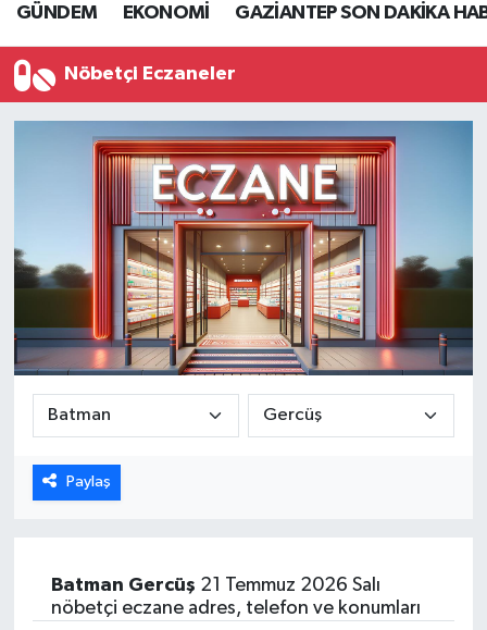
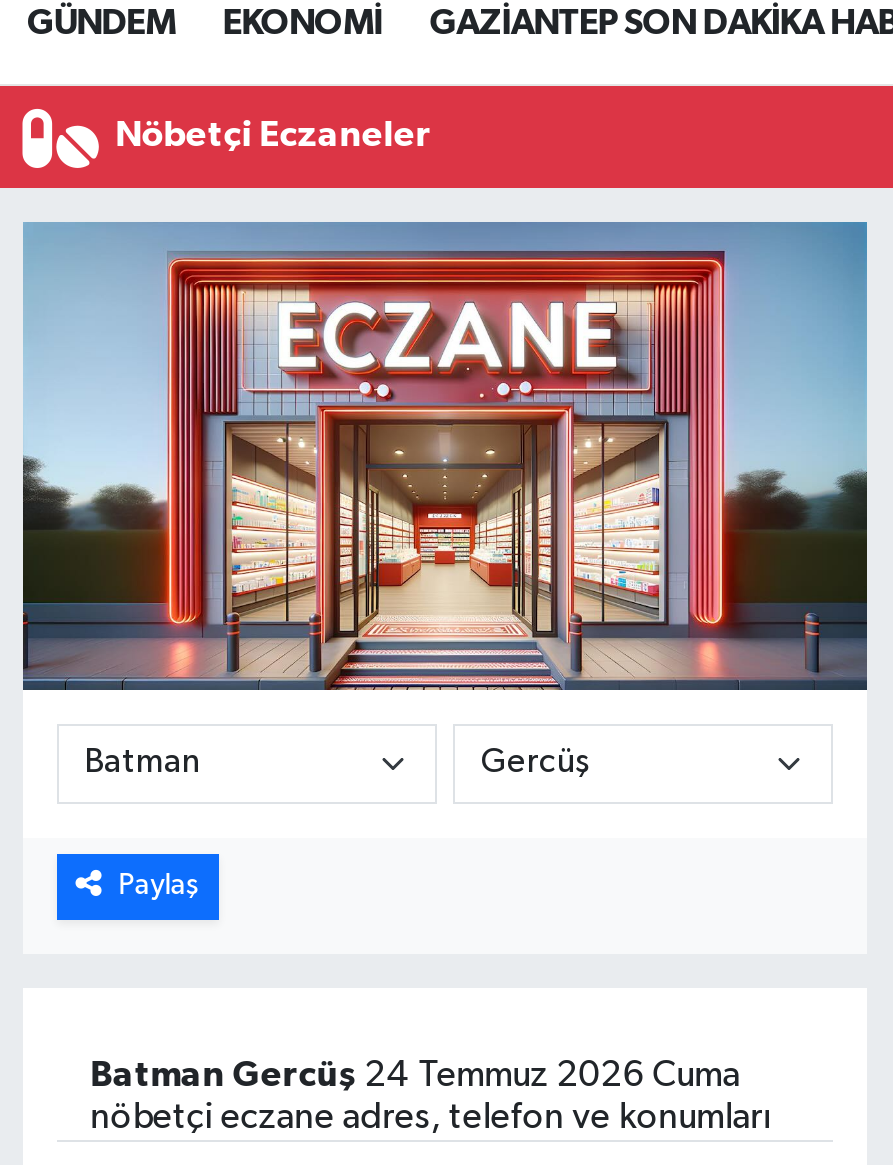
- Batman Gercüş 21 Temmuz 2026 Salı
+ Batman Gercüş 24 Temmuz 2026 Cuma
